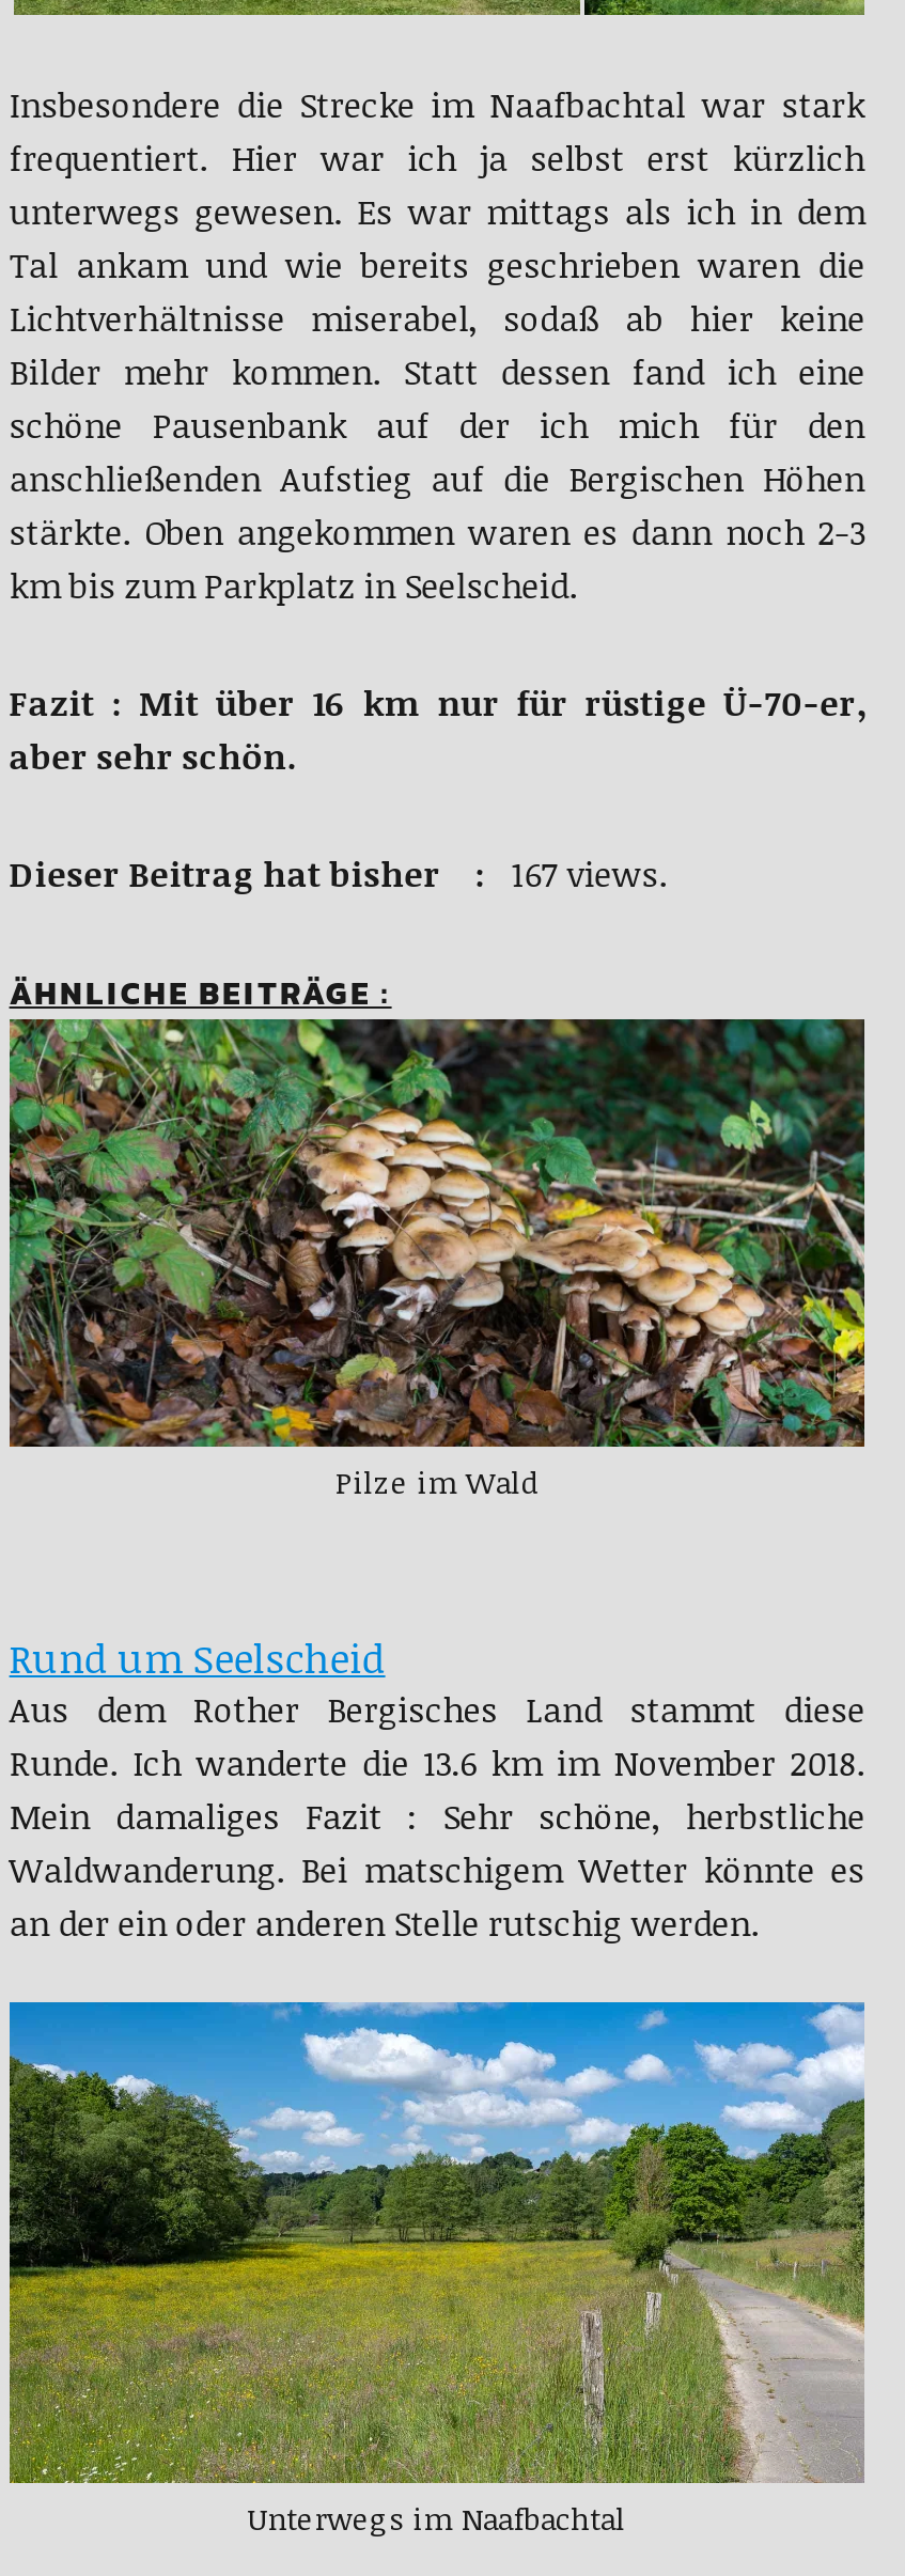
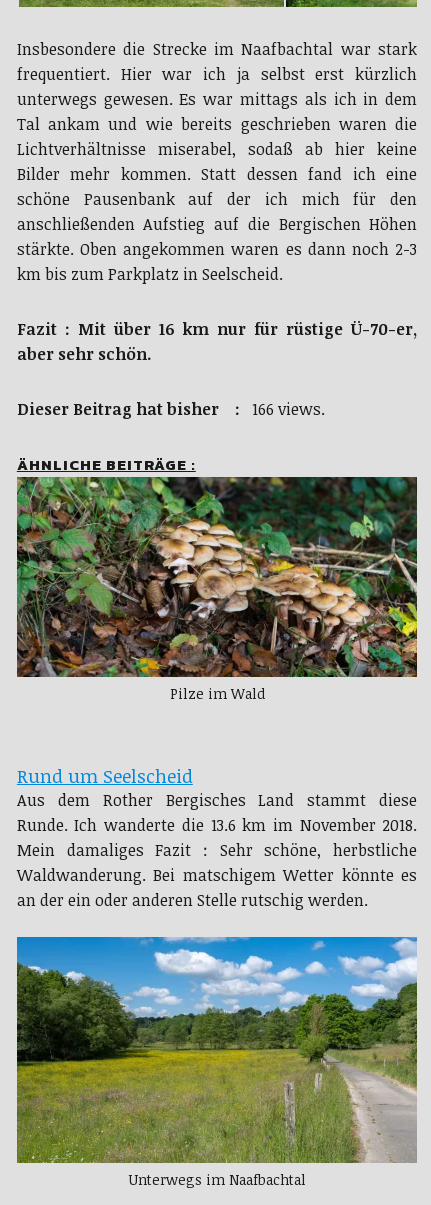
- Dieser Beitrag hat bisher : 167 views.
+ Dieser Beitrag hat bisher : 166 views.
